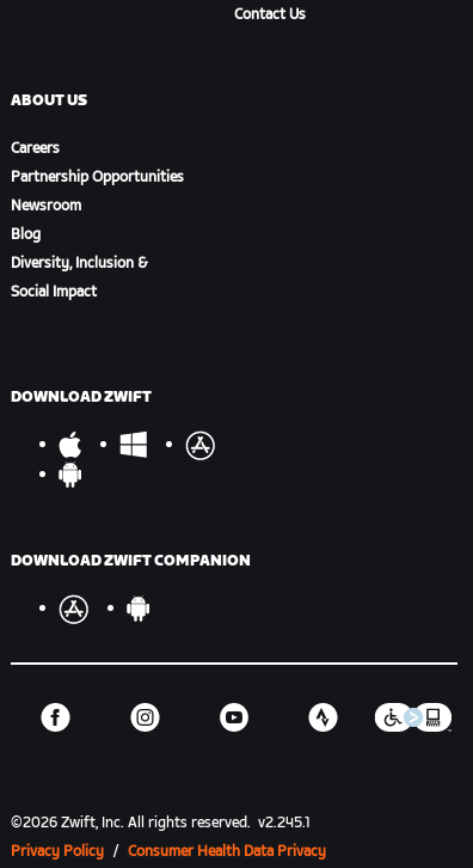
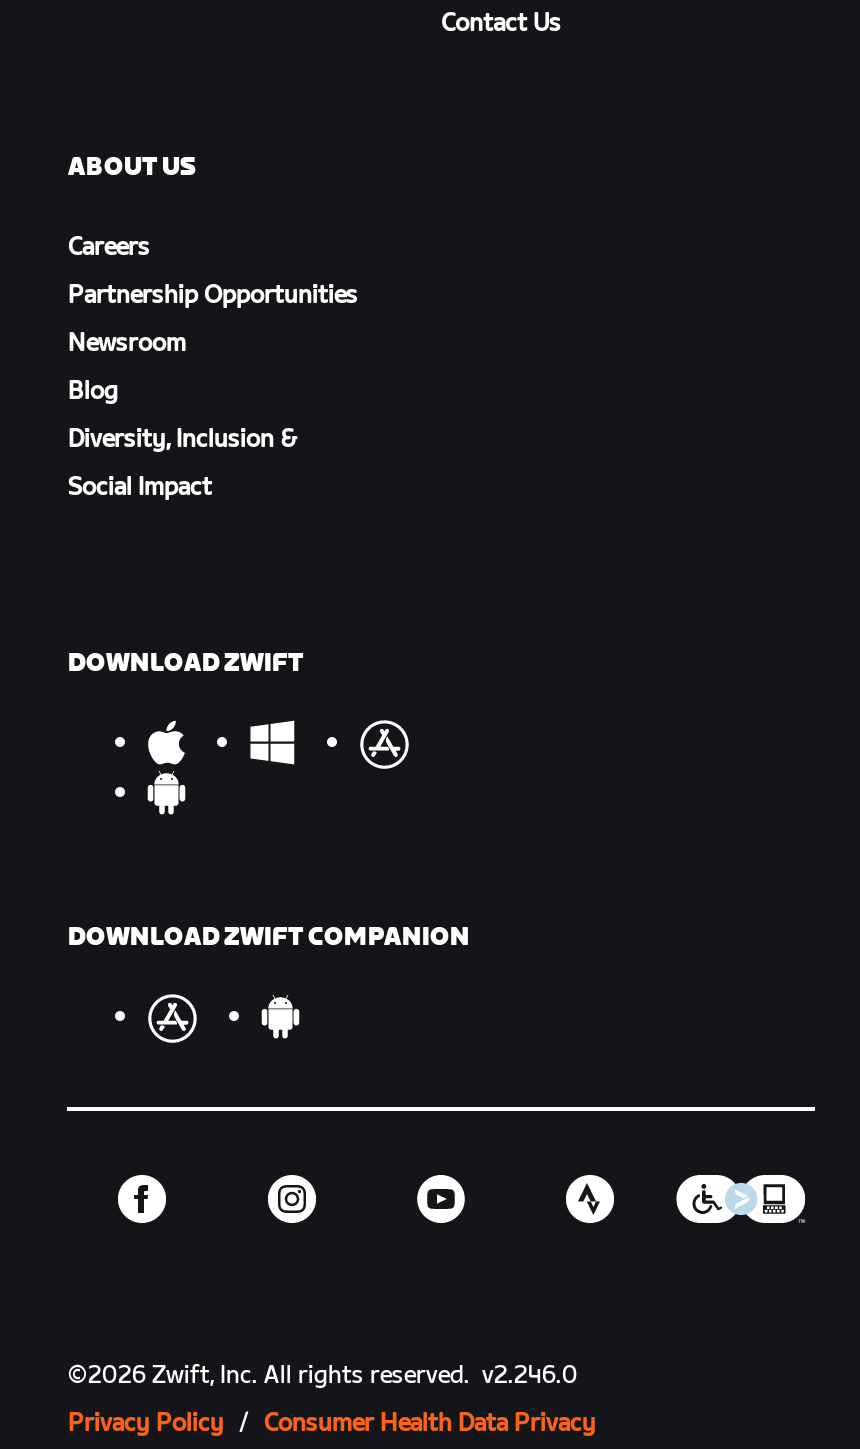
- ©2026 Zwift, Inc. All rights reserved. v2.245.1
+ ©2026 Zwift, Inc. All rights reserved. v2.246.0
